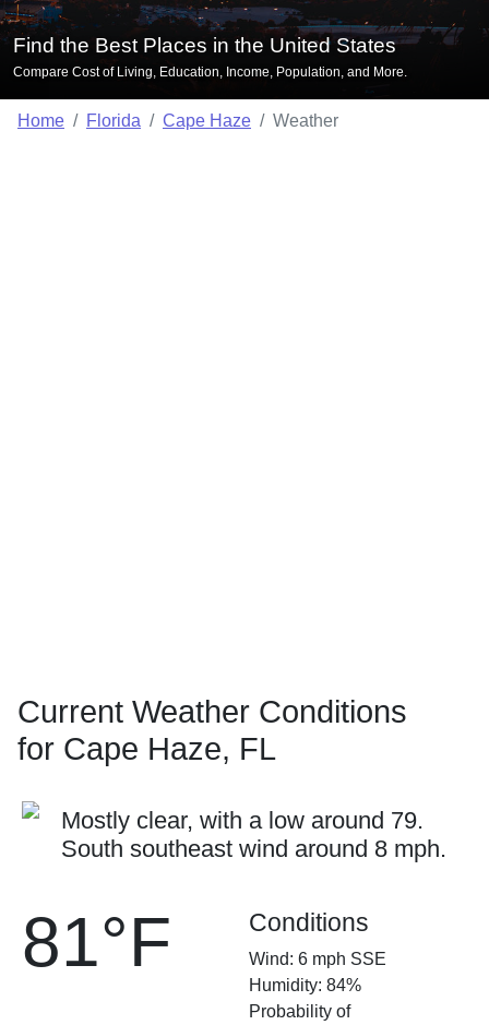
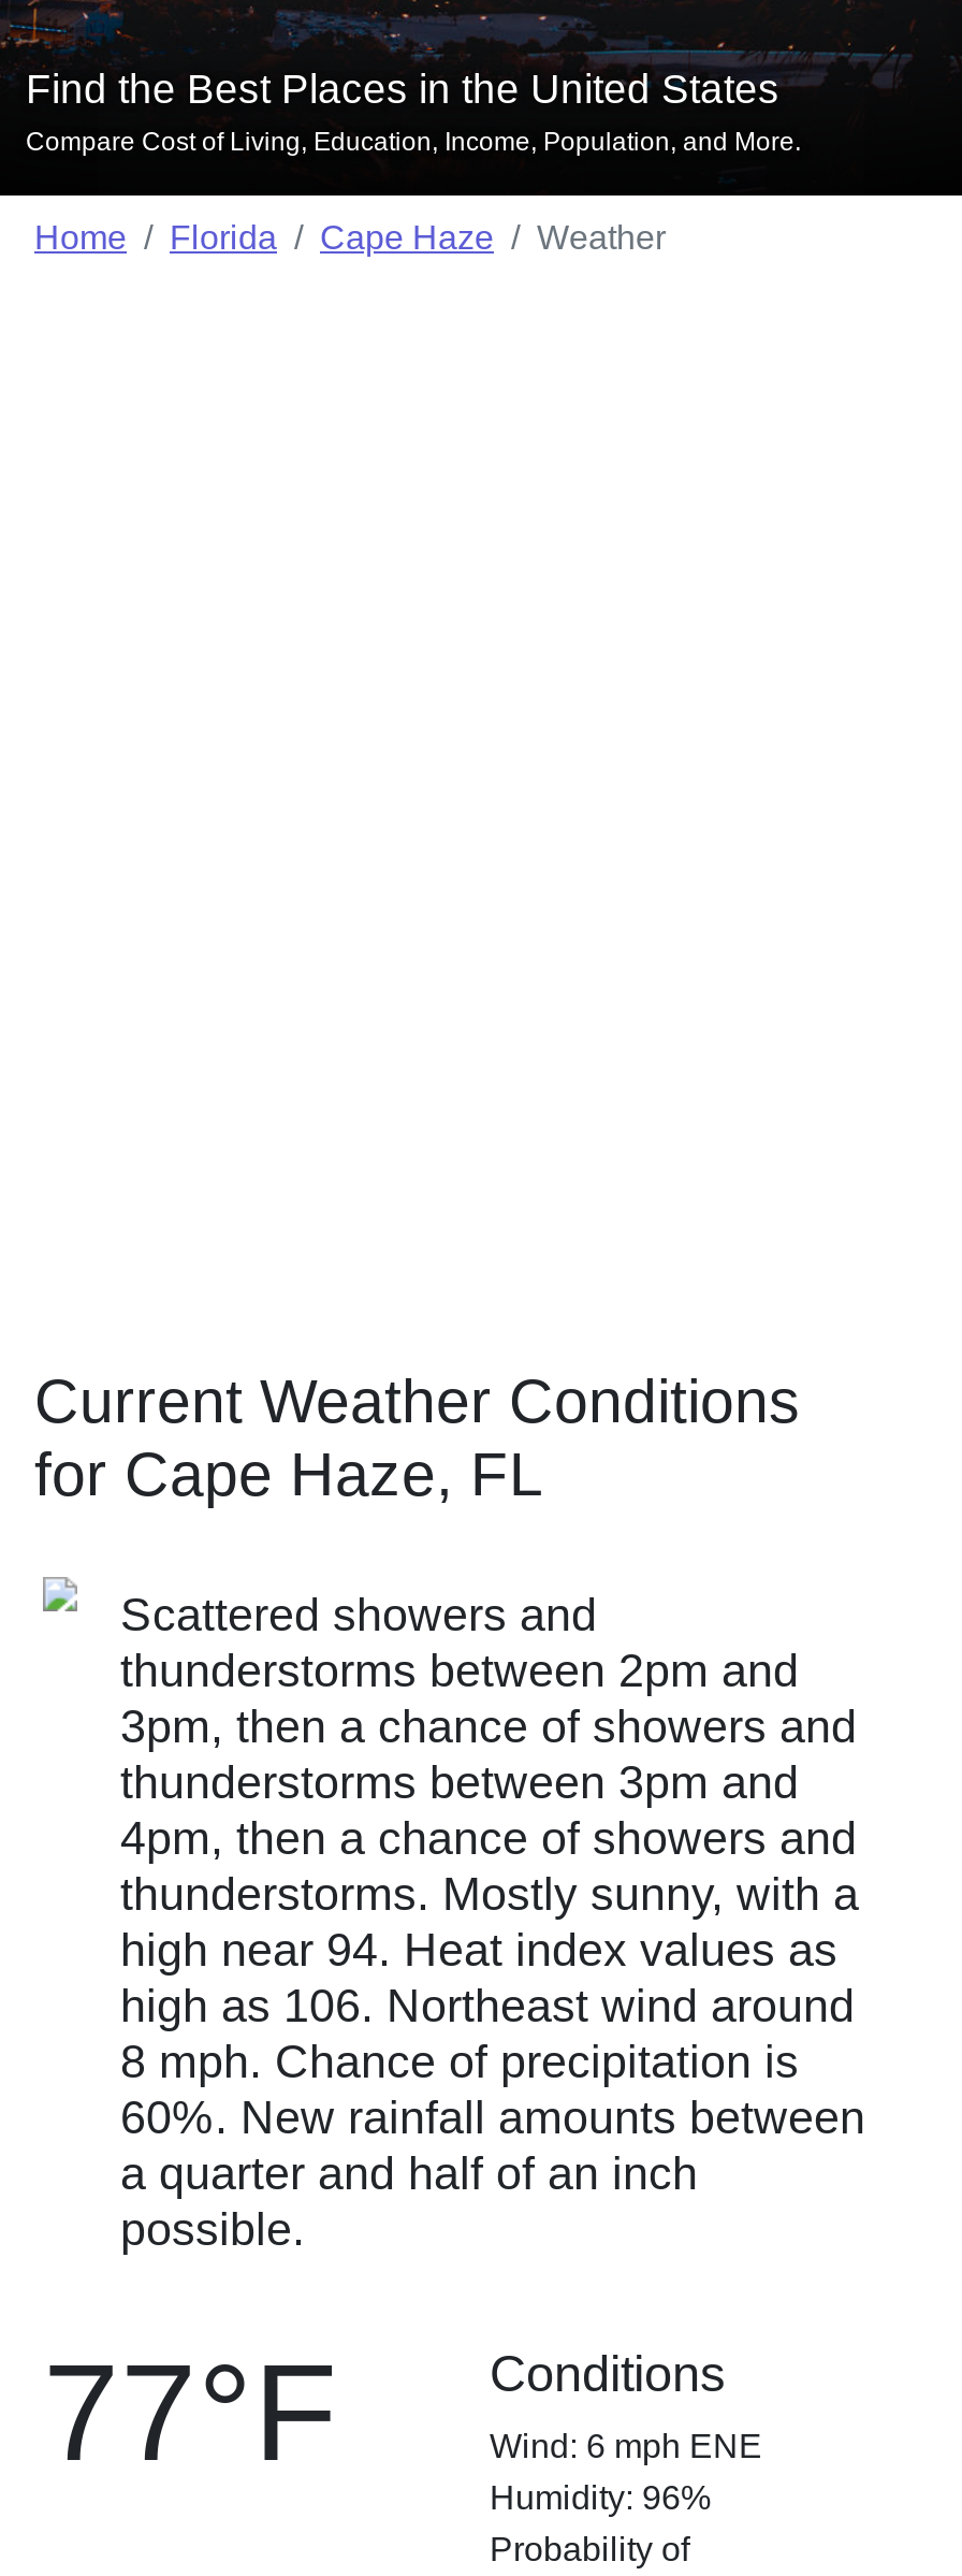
- Mostly clear, with a low around 79.
- South southeast wind around 8 mph.
+ Scattered showers and
+ thunderstorms between 2pm and
+ 3pm, then a chance of showers and
+ thunderstorms between 3pm and
+ 4pm, then a chance of showers and
+ thunderstorms. Mostly sunny, with a
+ high near 94. Heat index values as
+ high as 106. Northeast wind around
+ 8 mph. Chance of precipitation is
+ 60%. New rainfall amounts between
+ a quarter and half of an inch
+ possible.

- 81°F
+ 77°F

- Wind: 6 mph SSE
+ Wind: 6 mph ENE

- Humidity: 84%
+ Humidity: 96%
